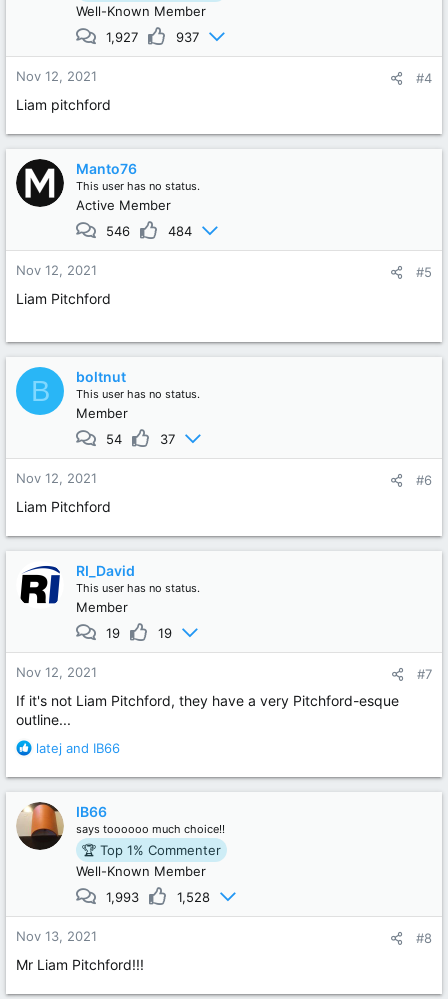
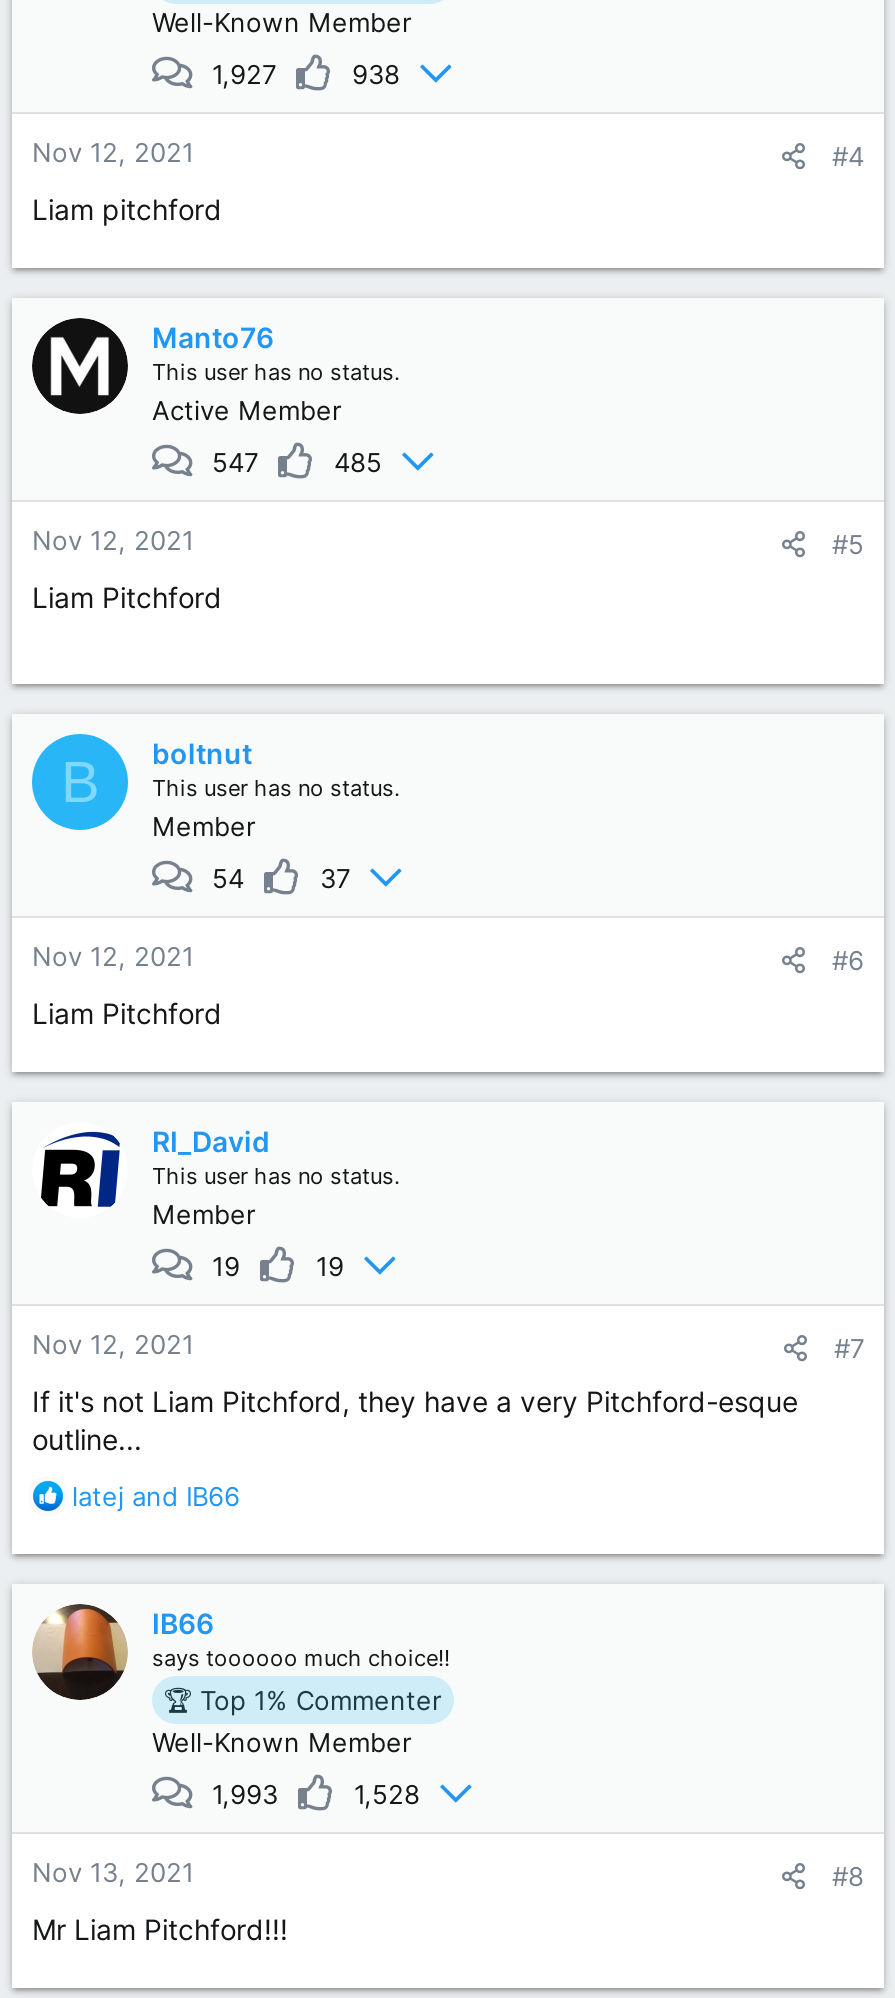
- 937
+ 938

- 546
+ 547

- 484
+ 485
